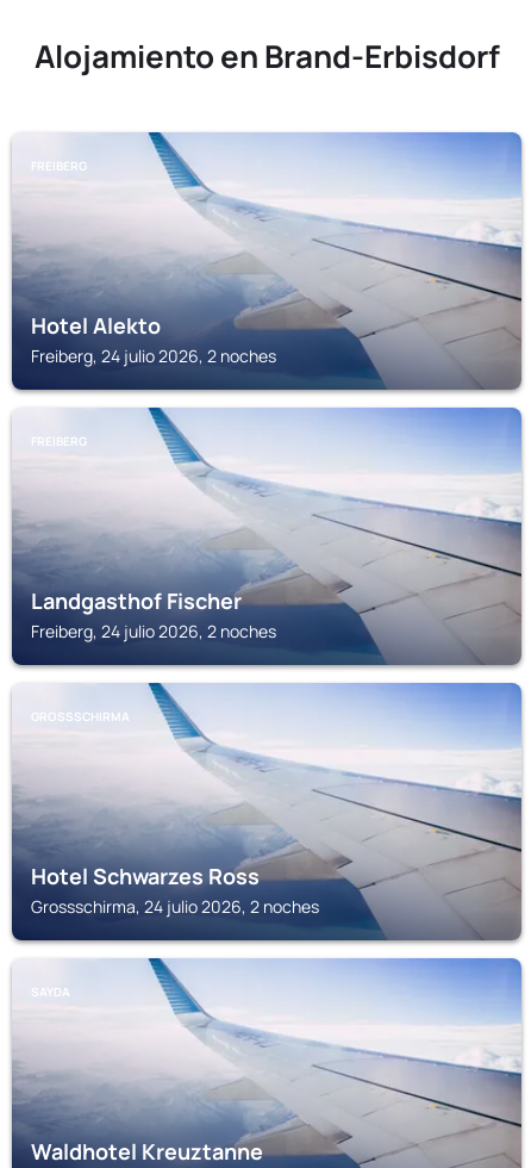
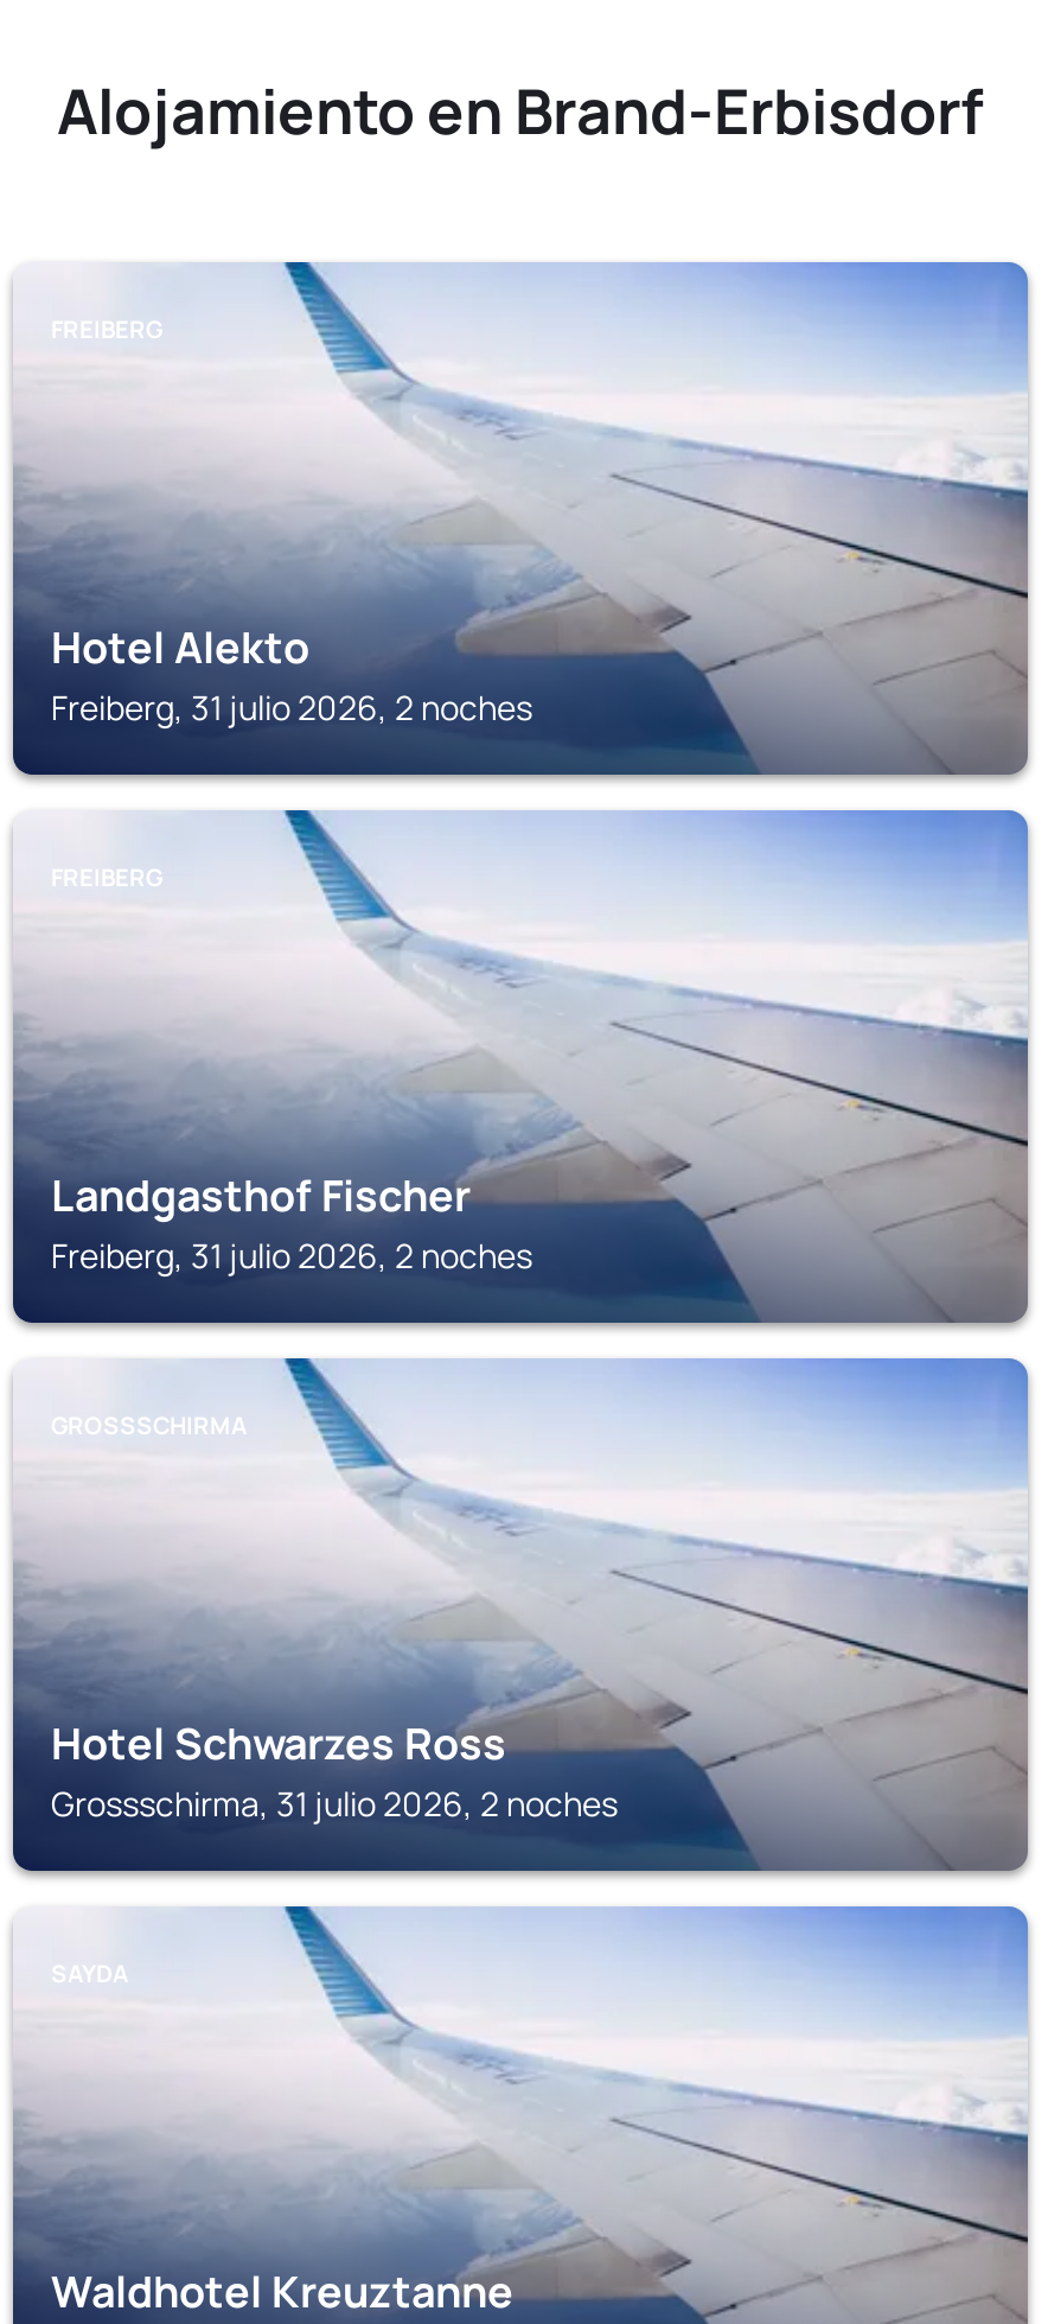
- Freiberg, 24 julio 2026, 2 noches
+ Freiberg, 31 julio 2026, 2 noches

- Freiberg, 24 julio 2026, 2 noches
+ Freiberg, 31 julio 2026, 2 noches

- Grossschirma, 24 julio 2026, 2 noches
+ Grossschirma, 31 julio 2026, 2 noches
